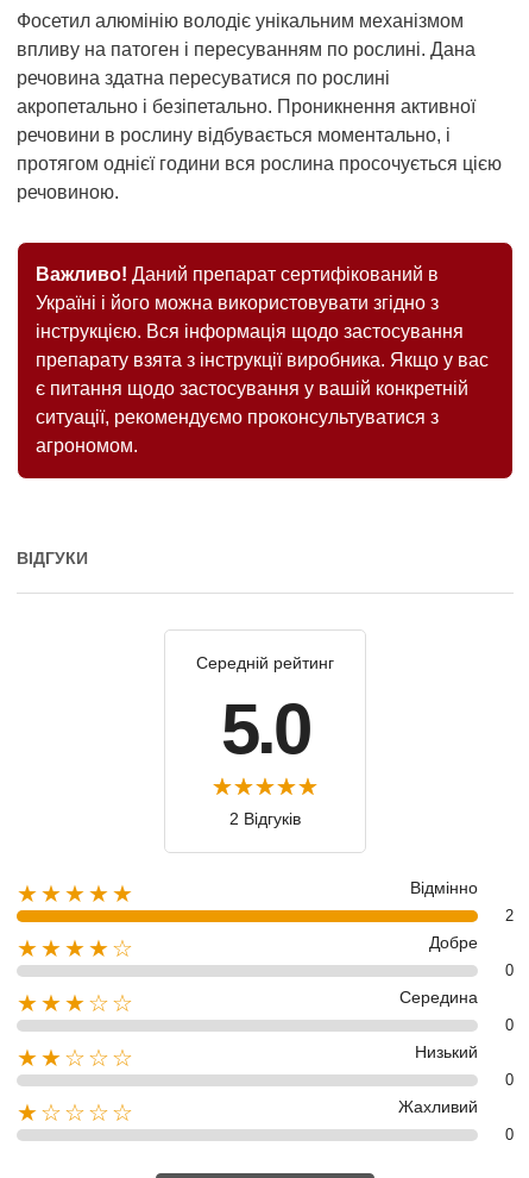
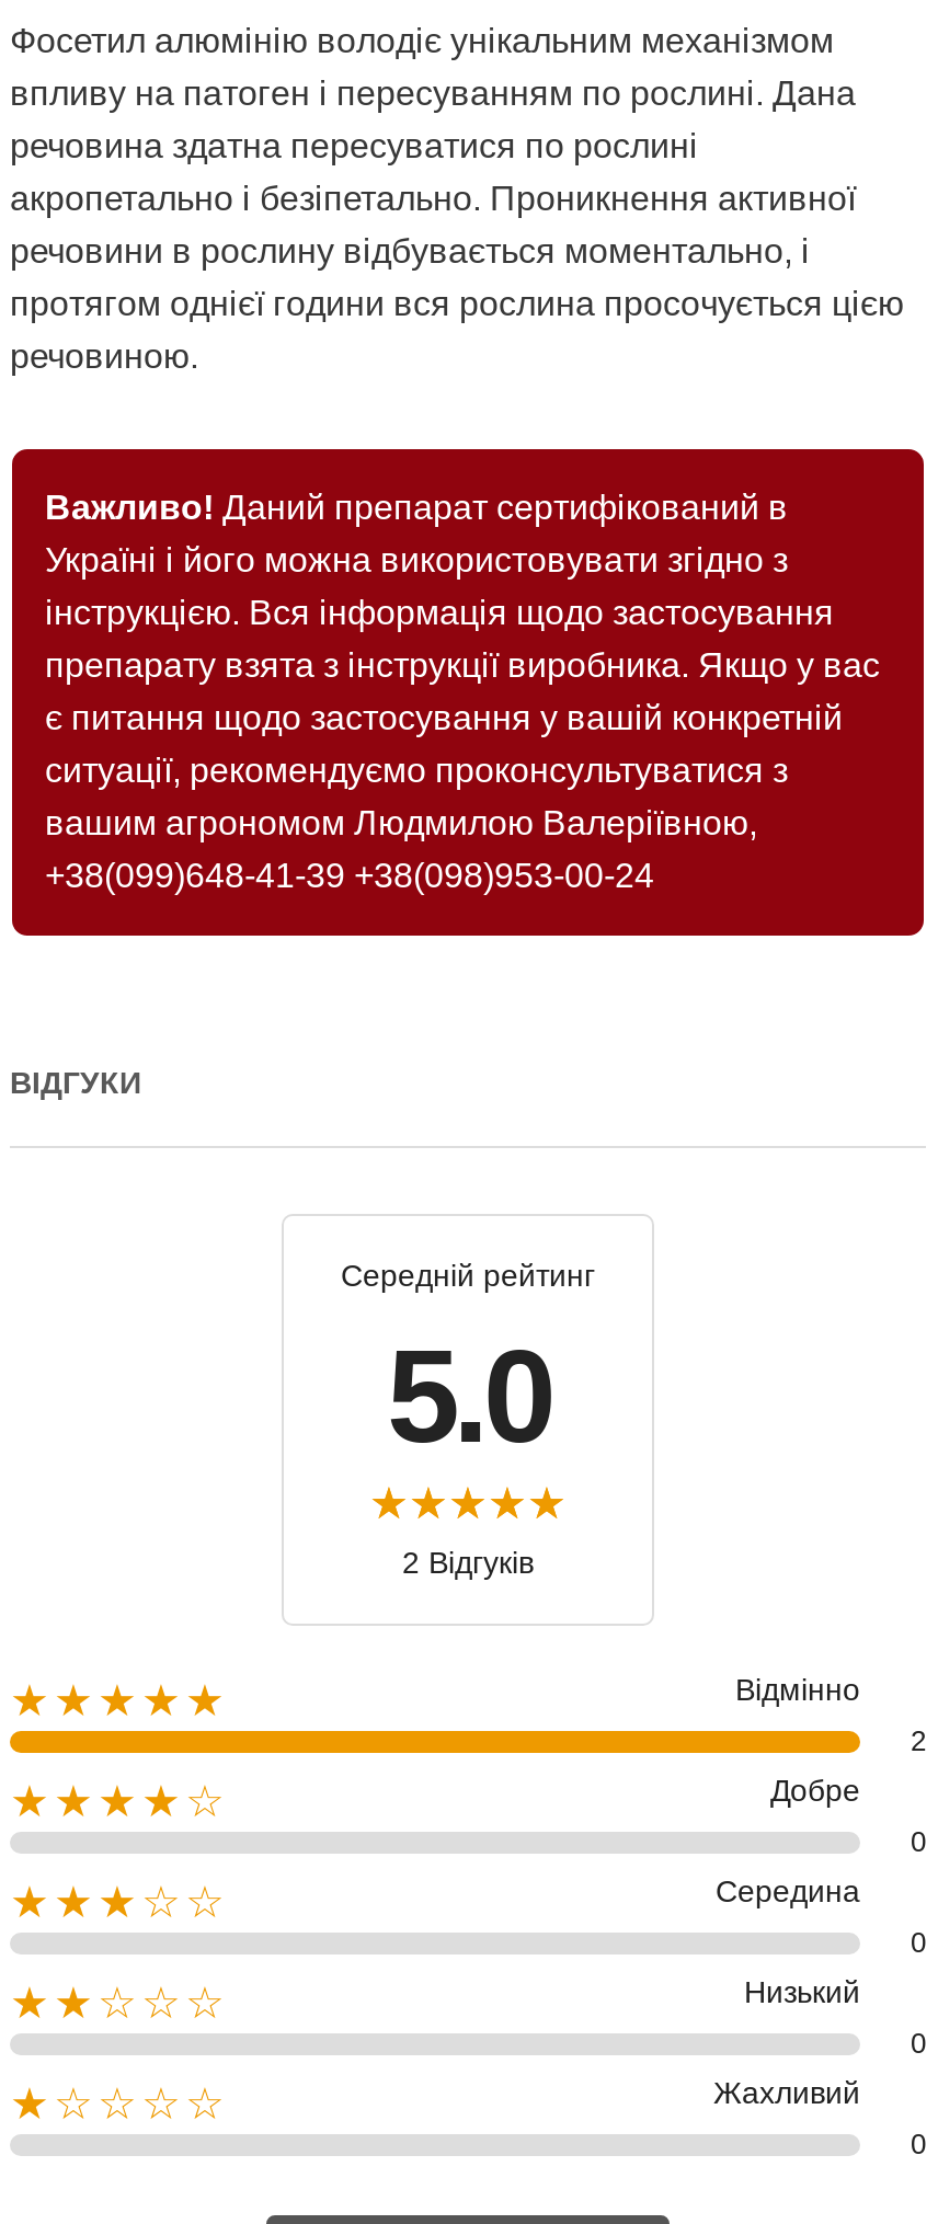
- агрономом.
+ вашим агрономом Людмилою Валеріївною,
+ +38(099)648-41-39 +38(098)953-00-24
